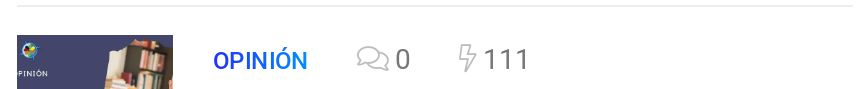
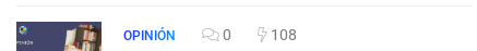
- 111
+ 108
